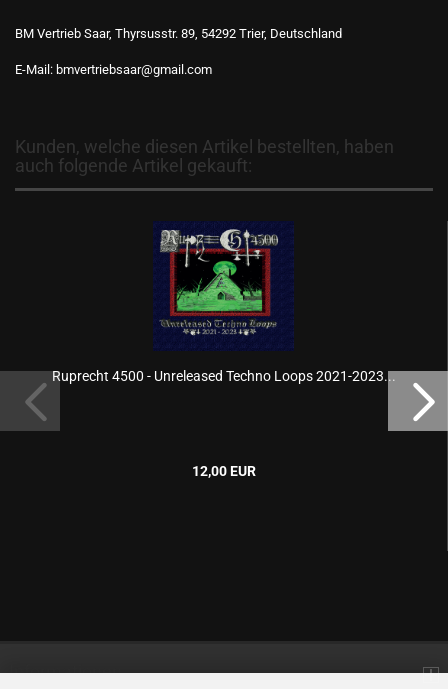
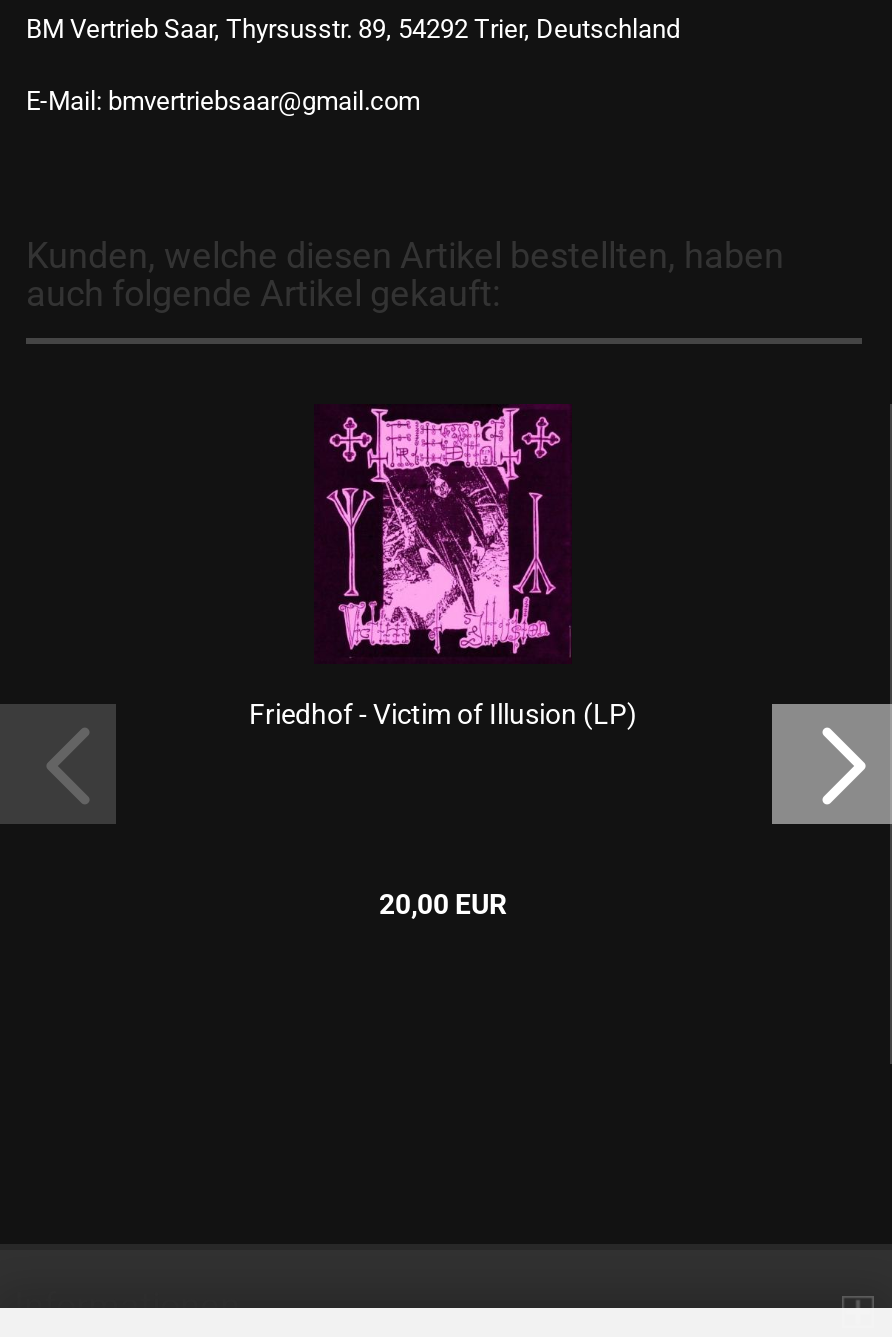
- [image]
- Ruprecht 4500 - Unreleased Techno Loops 2021-2023...
+ [image]
+ Friedhof - Victim of Illusion (LP)

- 12,00 EUR
+ 20,00 EUR
